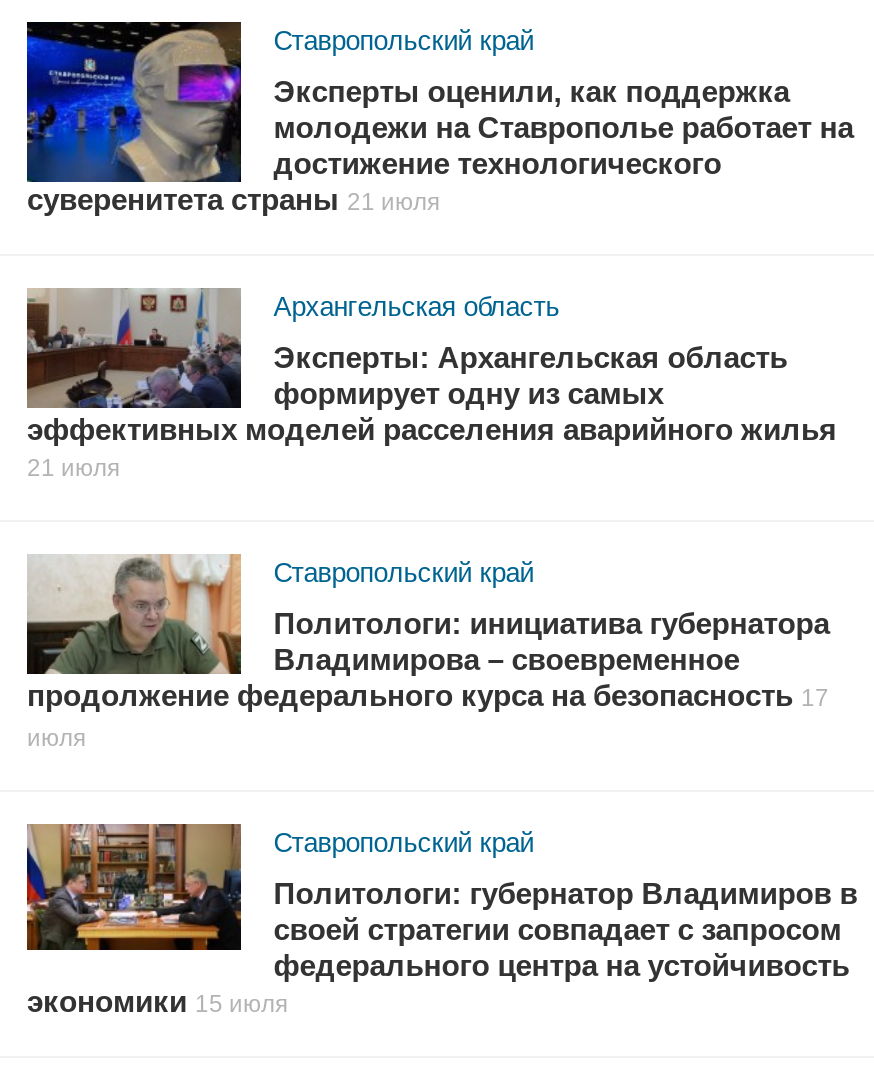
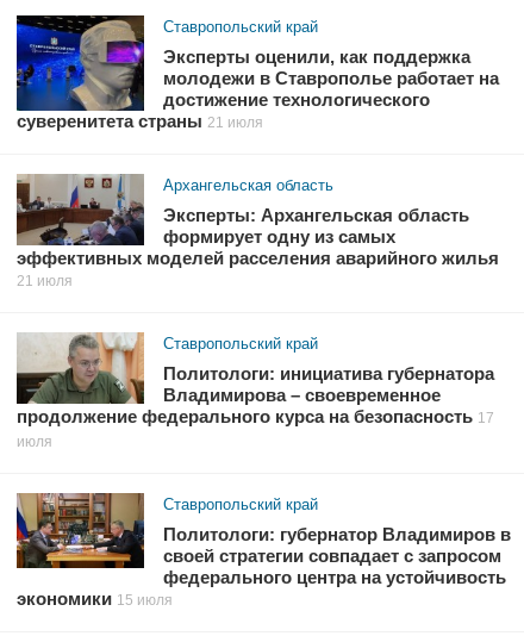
- молодежи на Ставрополье работает на
+ молодежи в Ставрополье работает на
